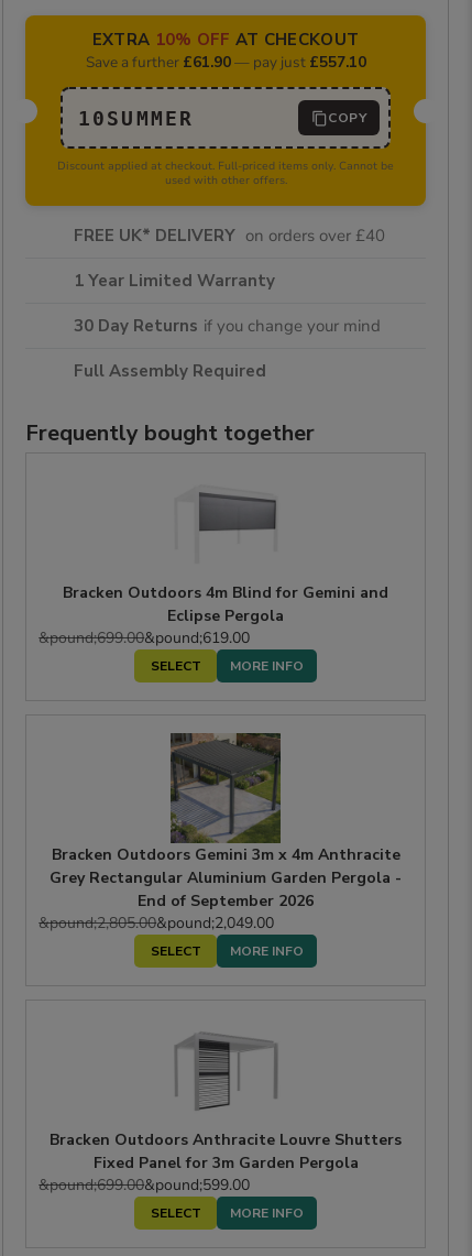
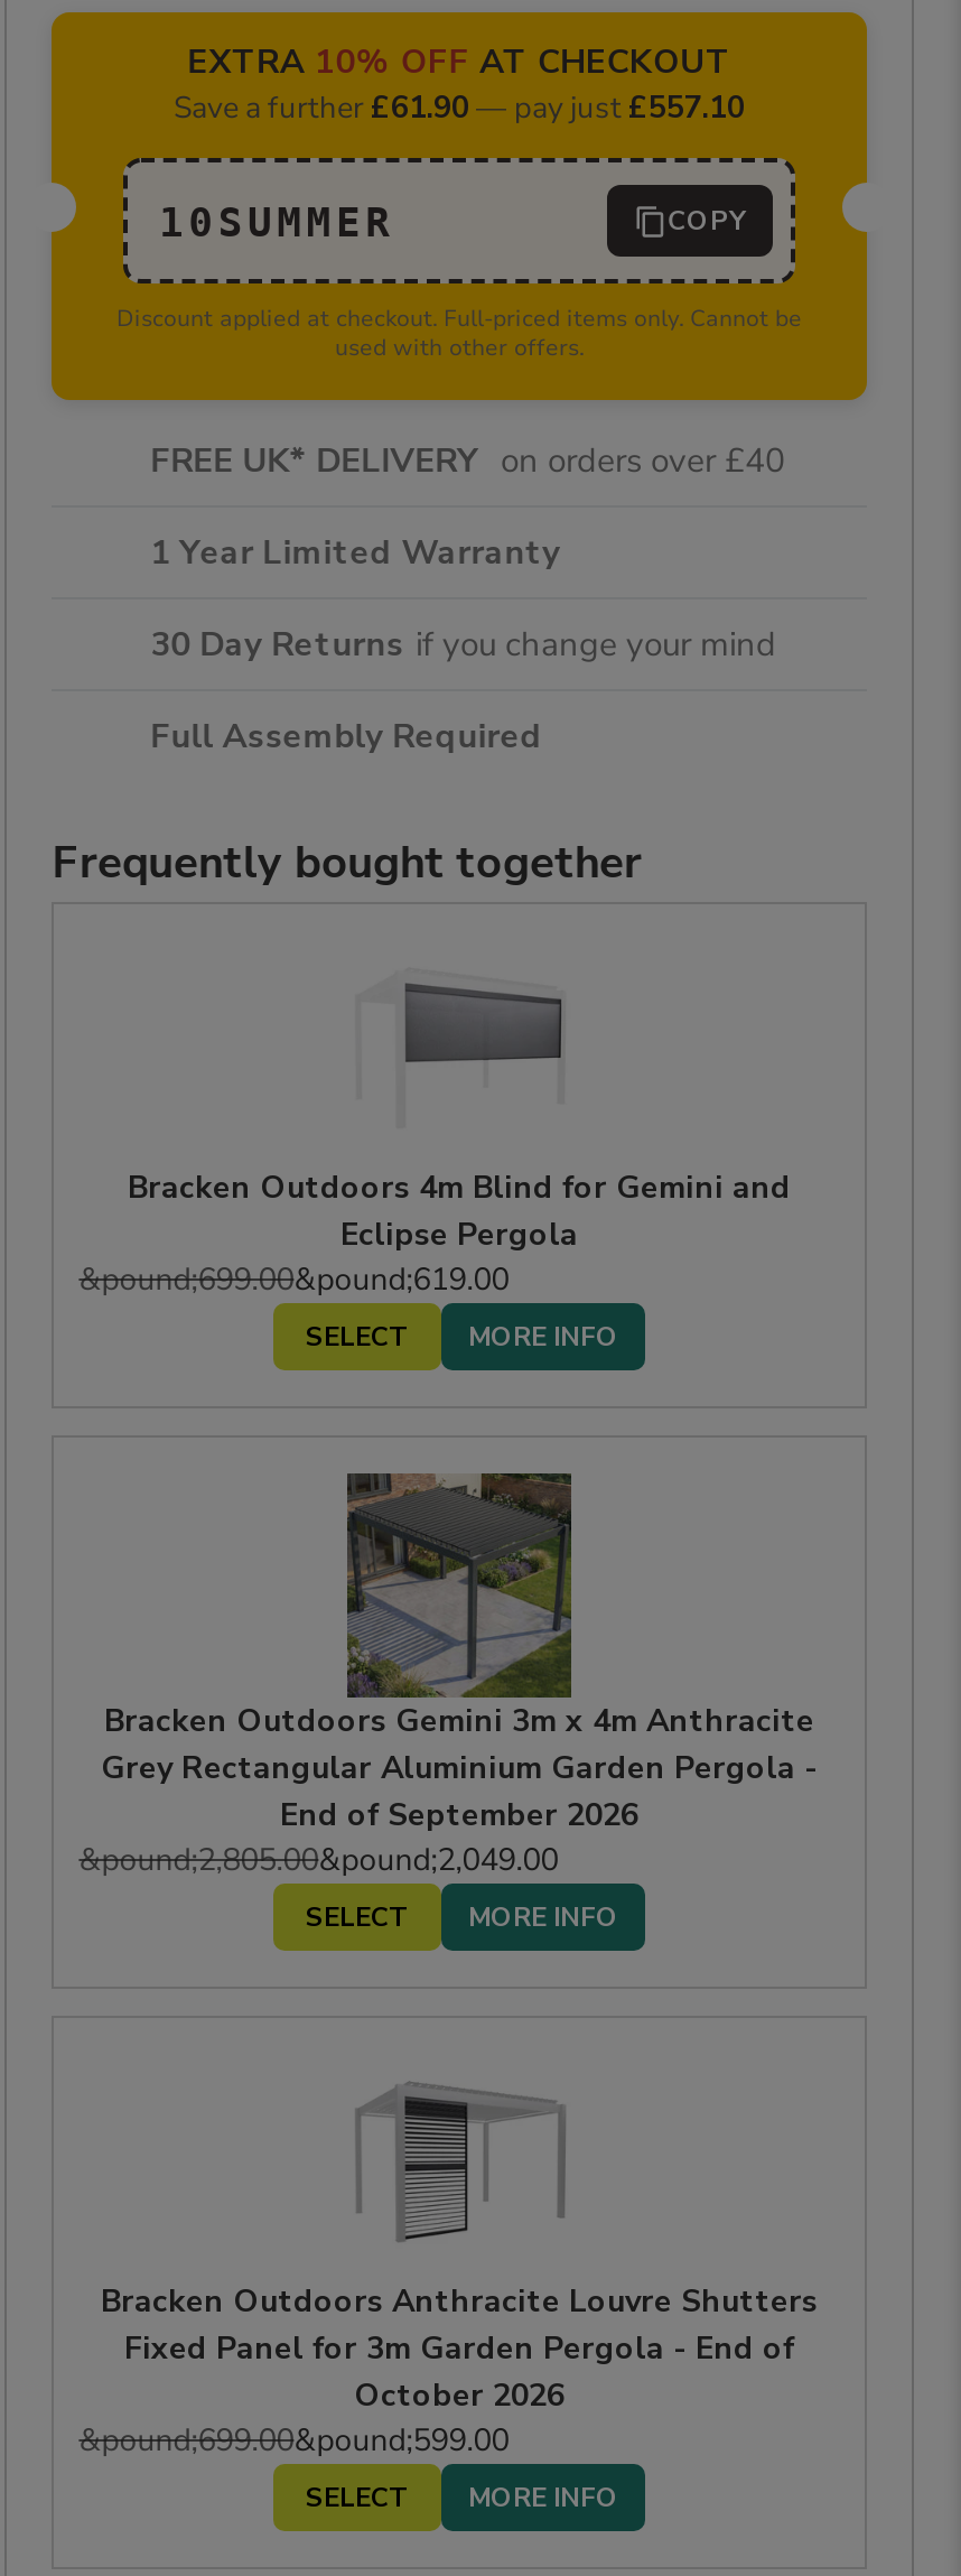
- Fixed Panel for 3m Garden Pergola
+ Fixed Panel for 3m Garden Pergola - End of
+ October 2026
